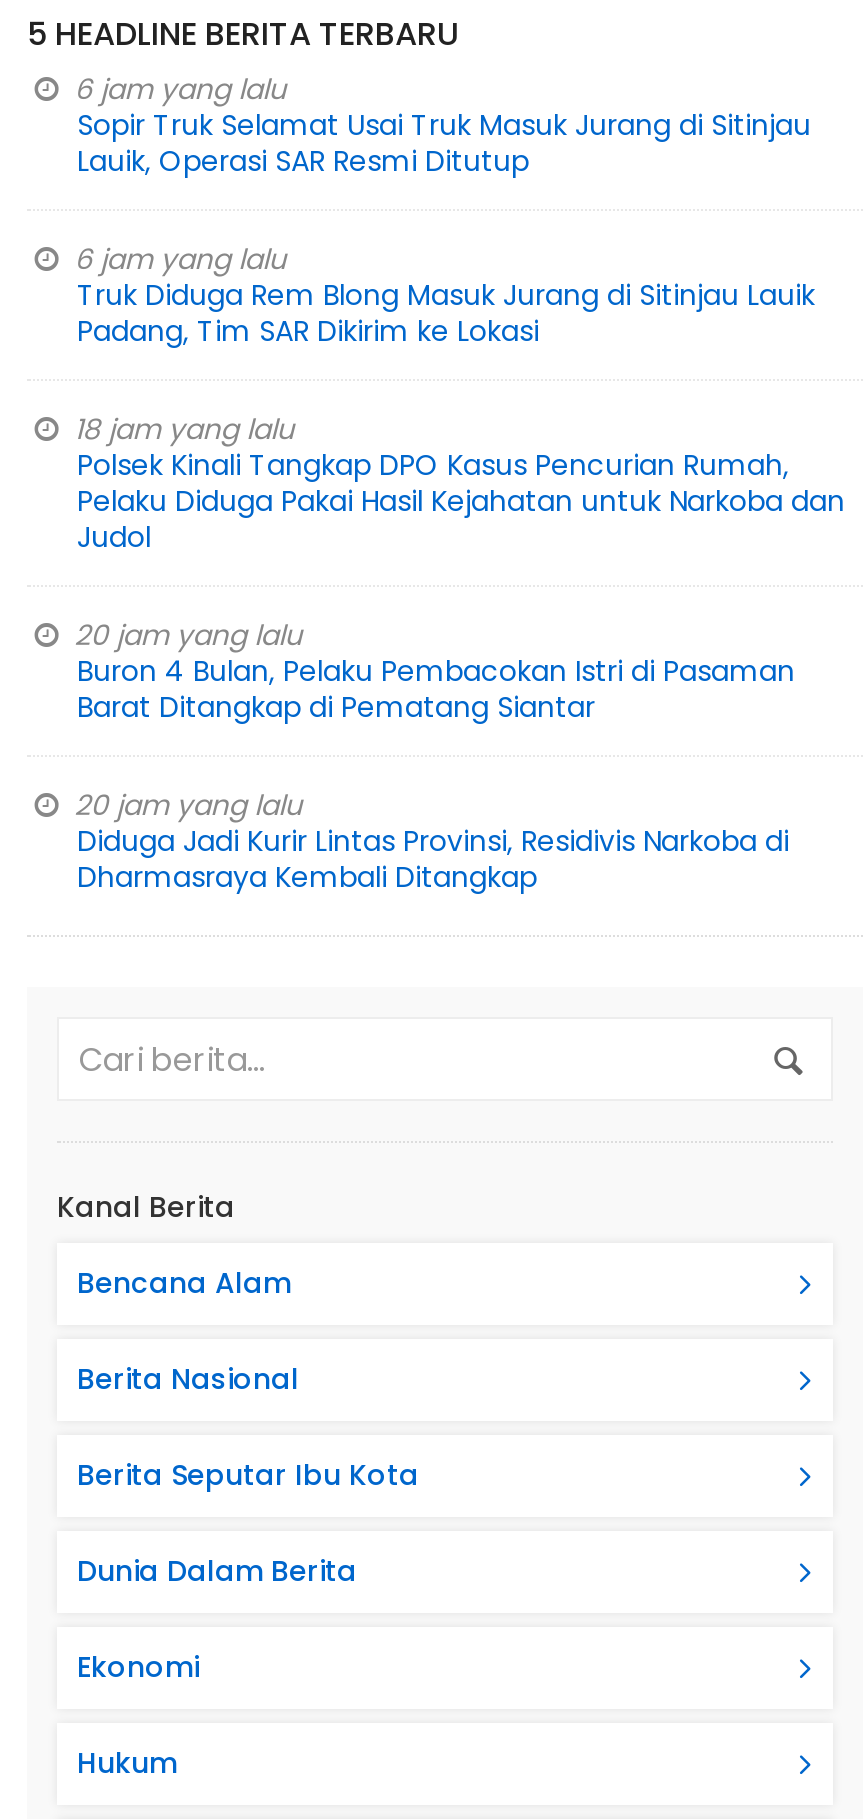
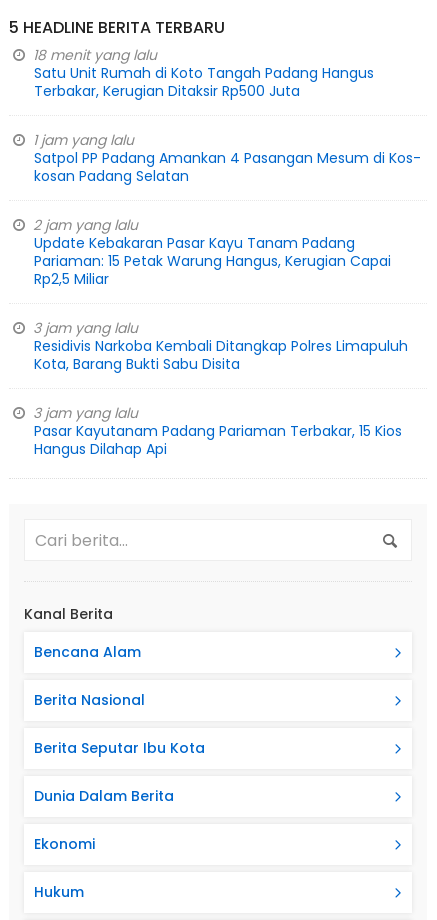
- 6 jam yang lalu
- Sopir Truk Selamat Usai Truk Masuk Jurang di Sitinjau
- Lauik, Operasi SAR Resmi Ditutup
+ 18 menit yang lalu
+ Satu Unit Rumah di Koto Tangah Padang Hangus
+ Terbakar, Kerugian Ditaksir Rp500 Juta

- 6 jam yang lalu
- Truk Diduga Rem Blong Masuk Jurang di Sitinjau Lauik
- Padang, Tim SAR Dikirim ke Lokasi
+ 1 jam yang lalu
+ Satpol PP Padang Amankan 4 Pasangan Mesum di Kos-
+ kosan Padang Selatan

- 18 jam yang lalu
- Polsek Kinali Tangkap DPO Kasus Pencurian Rumah,
- Pelaku Diduga Pakai Hasil Kejahatan untuk Narkoba dan
- Judol
+ 2 jam yang lalu
+ Update Kebakaran Pasar Kayu Tanam Padang
+ Pariaman: 15 Petak Warung Hangus, Kerugian Capai
+ Rp2,5 Miliar

- 20 jam yang lalu
- Buron 4 Bulan, Pelaku Pembacokan Istri di Pasaman
- Barat Ditangkap di Pematang Siantar
+ 3 jam yang lalu
+ Residivis Narkoba Kembali Ditangkap Polres Limapuluh
+ Kota, Barang Bukti Sabu Disita

- 20 jam yang lalu
- Diduga Jadi Kurir Lintas Provinsi, Residivis Narkoba di
- Dharmasraya Kembali Ditangkap
+ 3 jam yang lalu
+ Pasar Kayutanam Padang Pariaman Terbakar, 15 Kios
+ Hangus Dilahap Api
